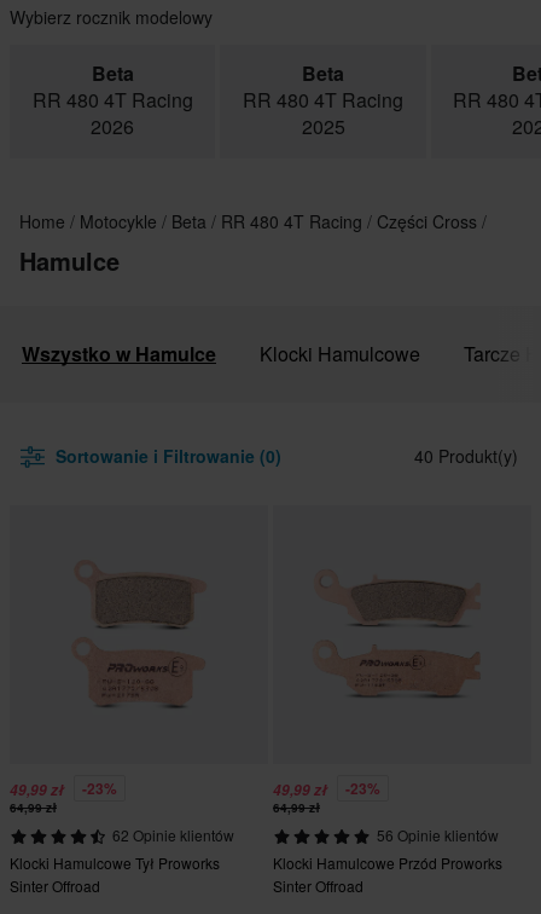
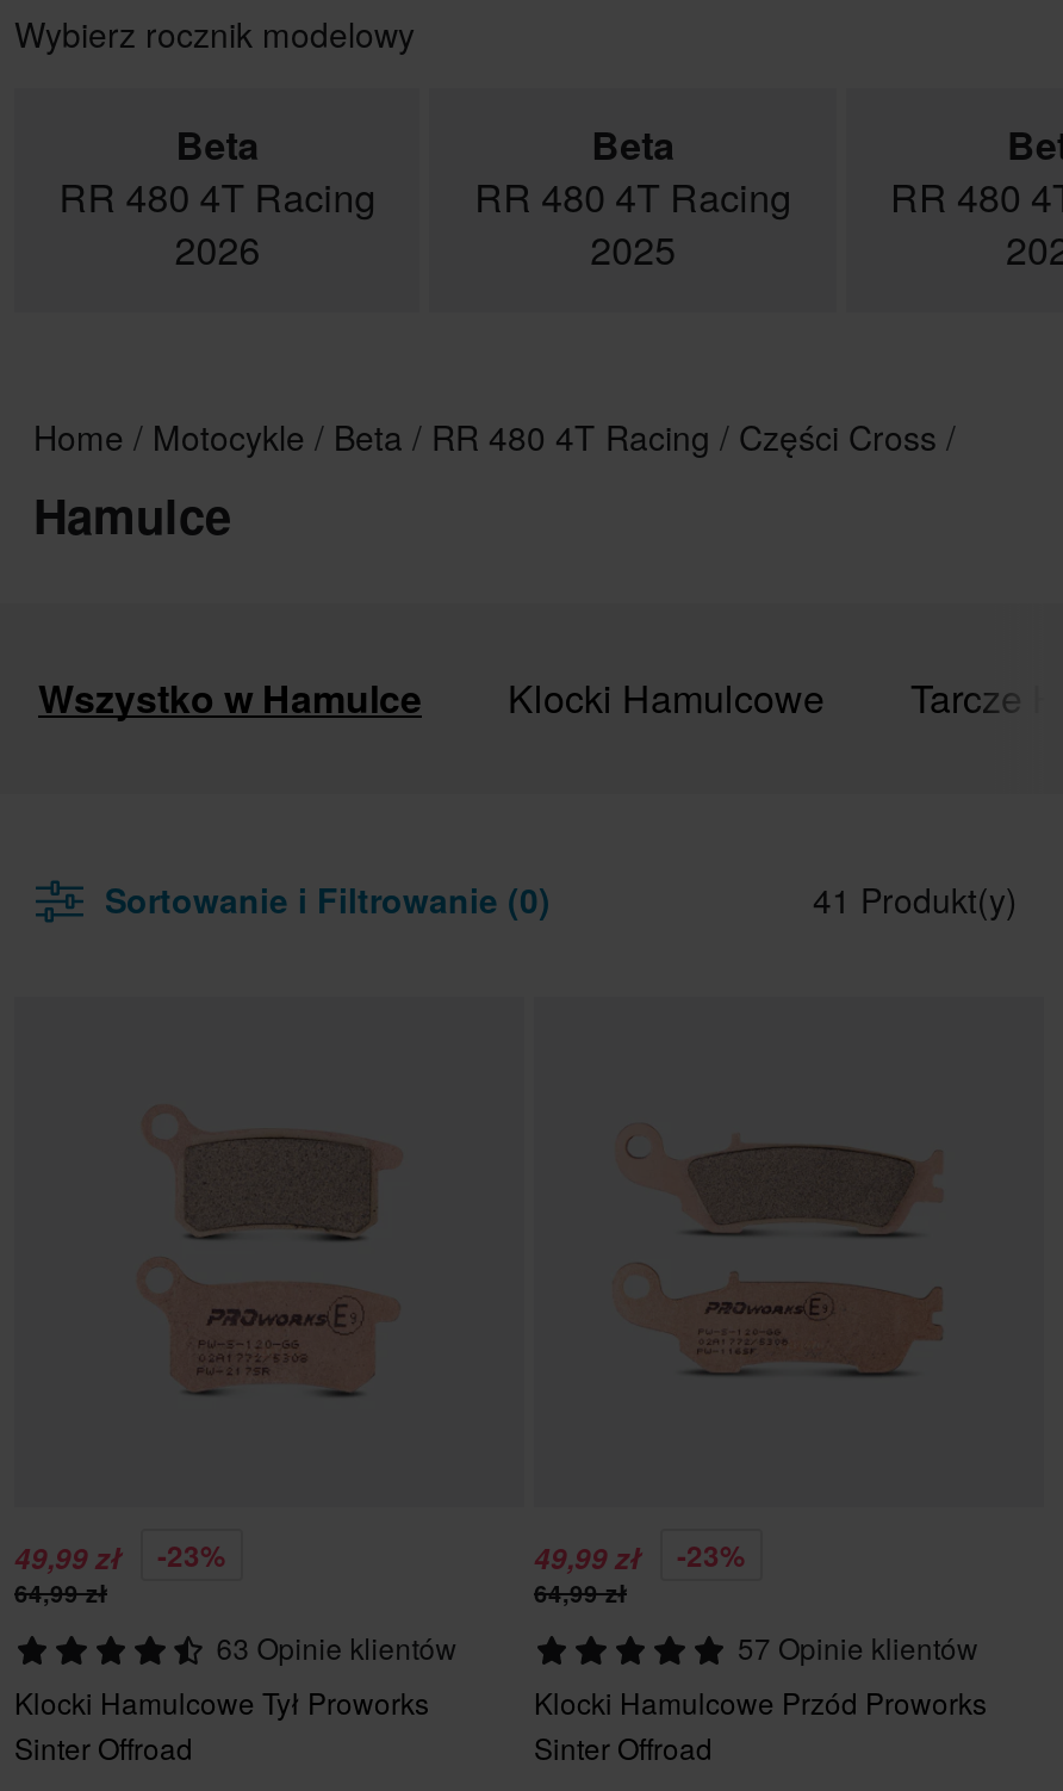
- 40 Produkt(y)
+ 41 Produkt(y)

- 62 Opinie klientów
+ 63 Opinie klientów

- 56 Opinie klientów
+ 57 Opinie klientów
